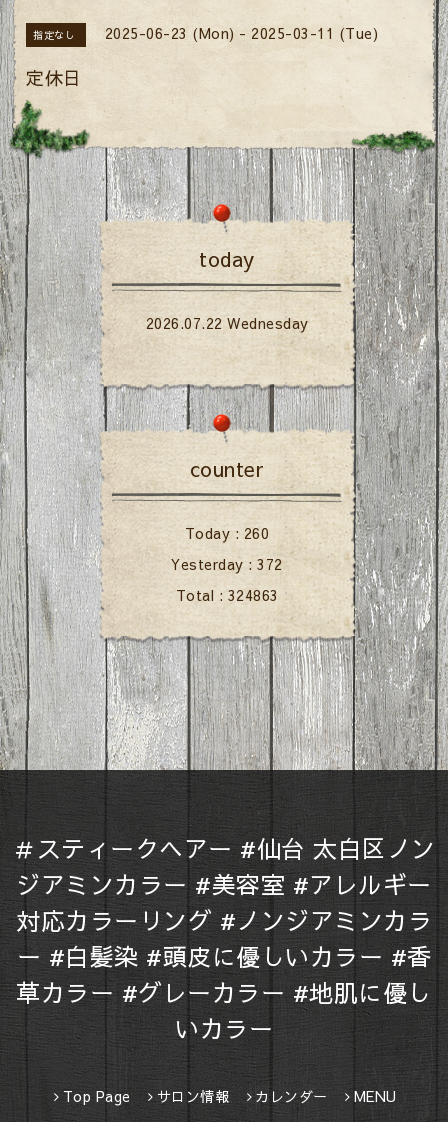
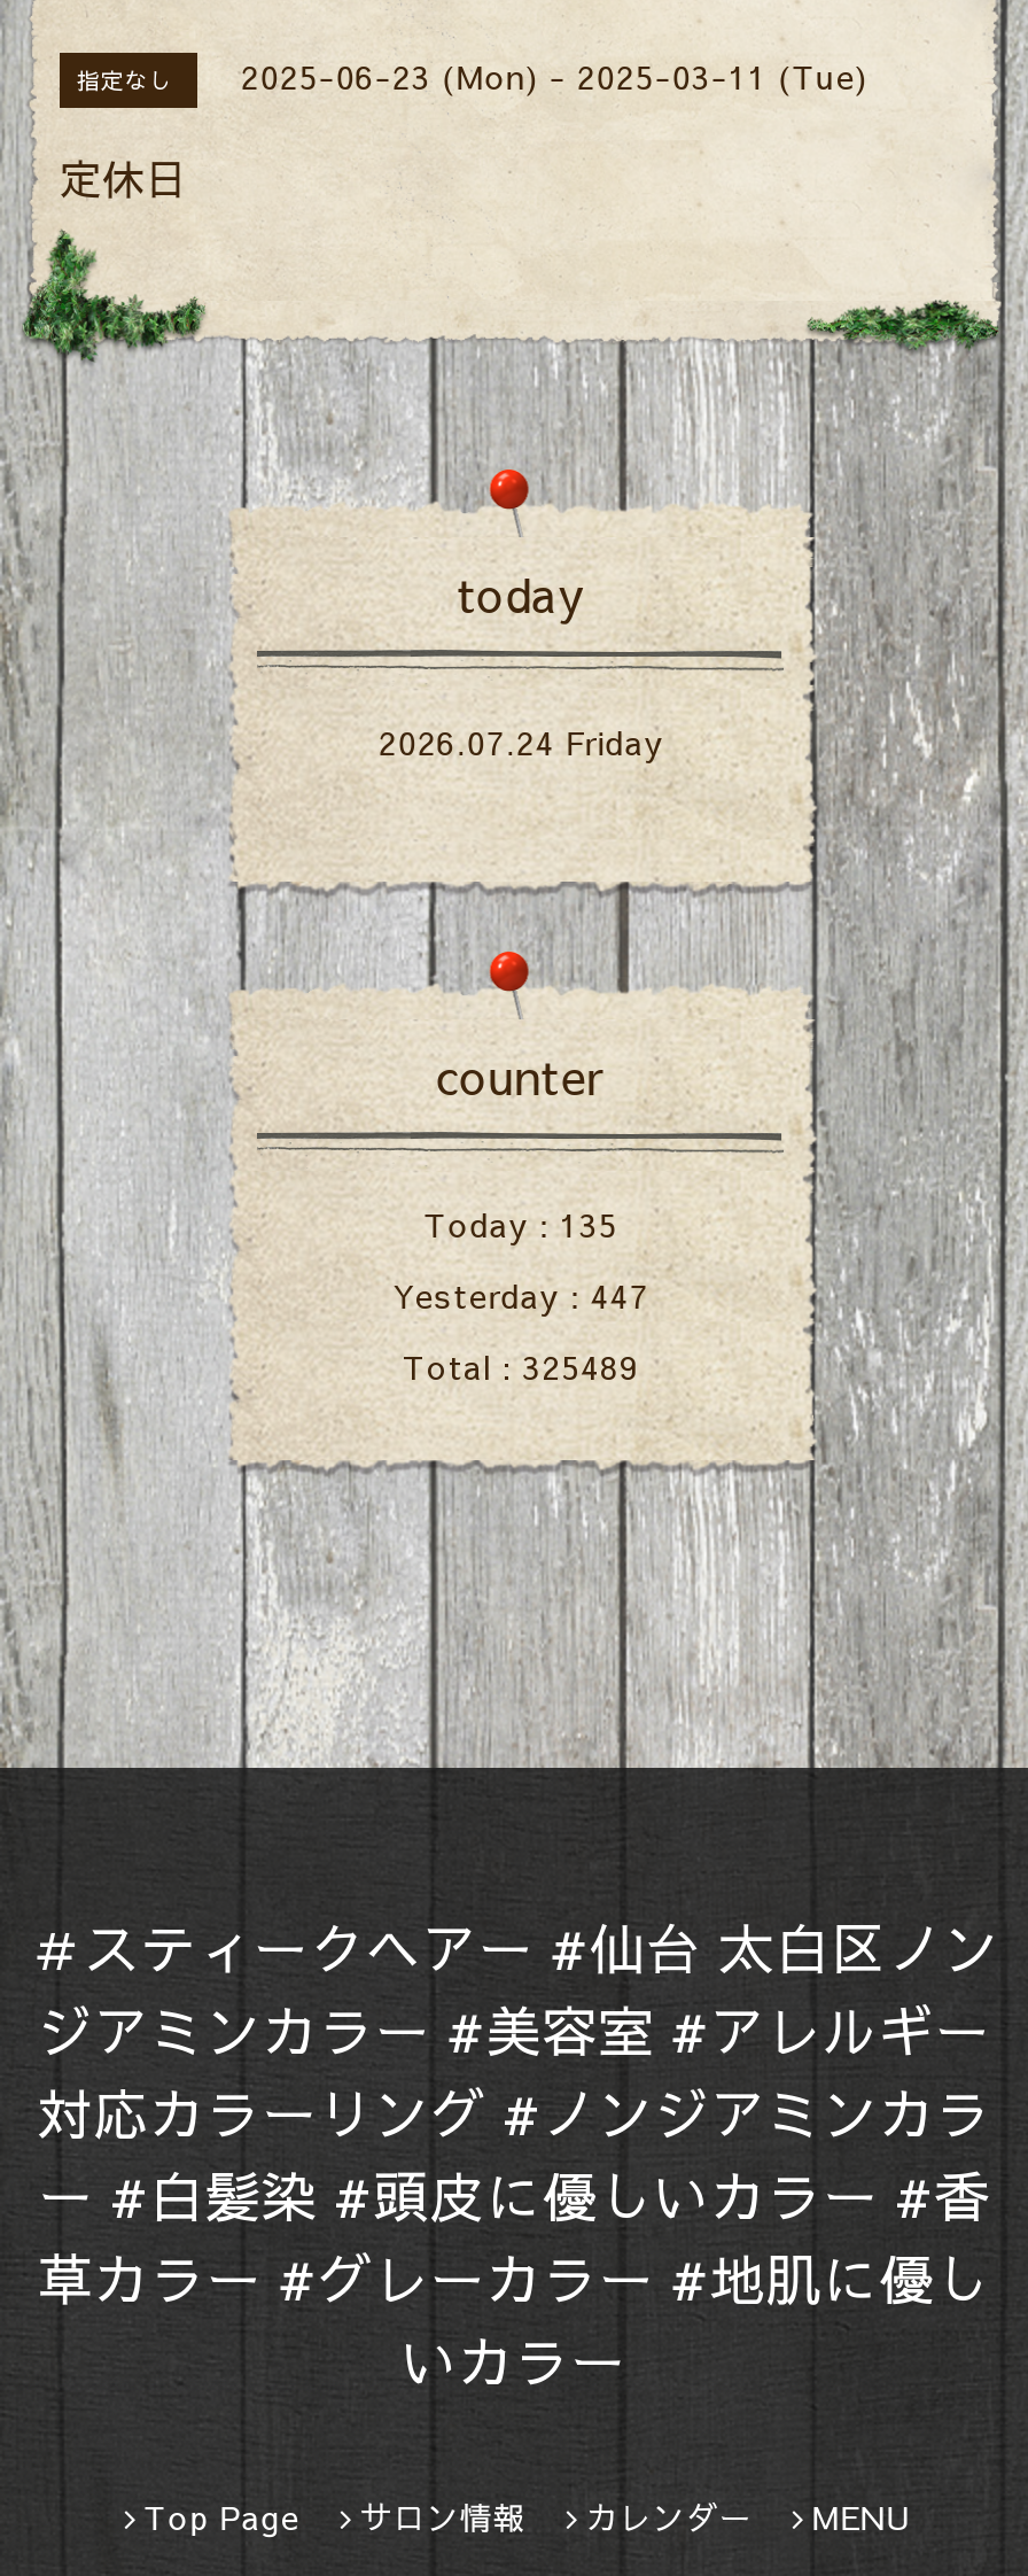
- 2026.07.22 Wednesday
+ 2026.07.24 Friday

- Today : 260
+ Today : 135

- Yesterday : 372
+ Yesterday : 447

- Total : 324863
+ Total : 325489
